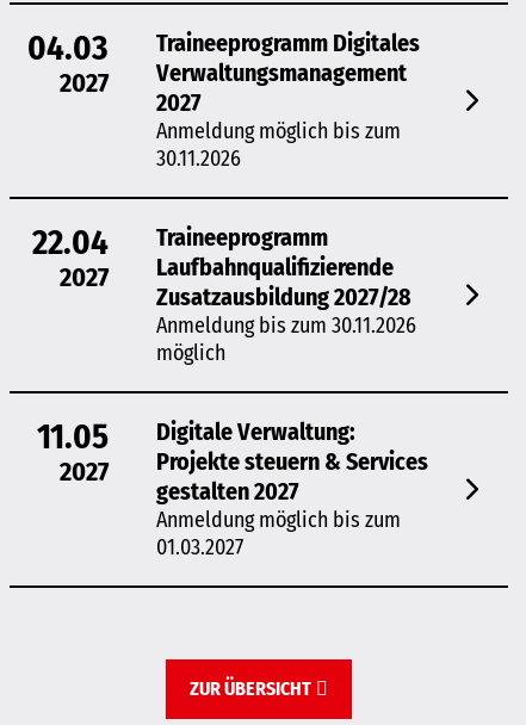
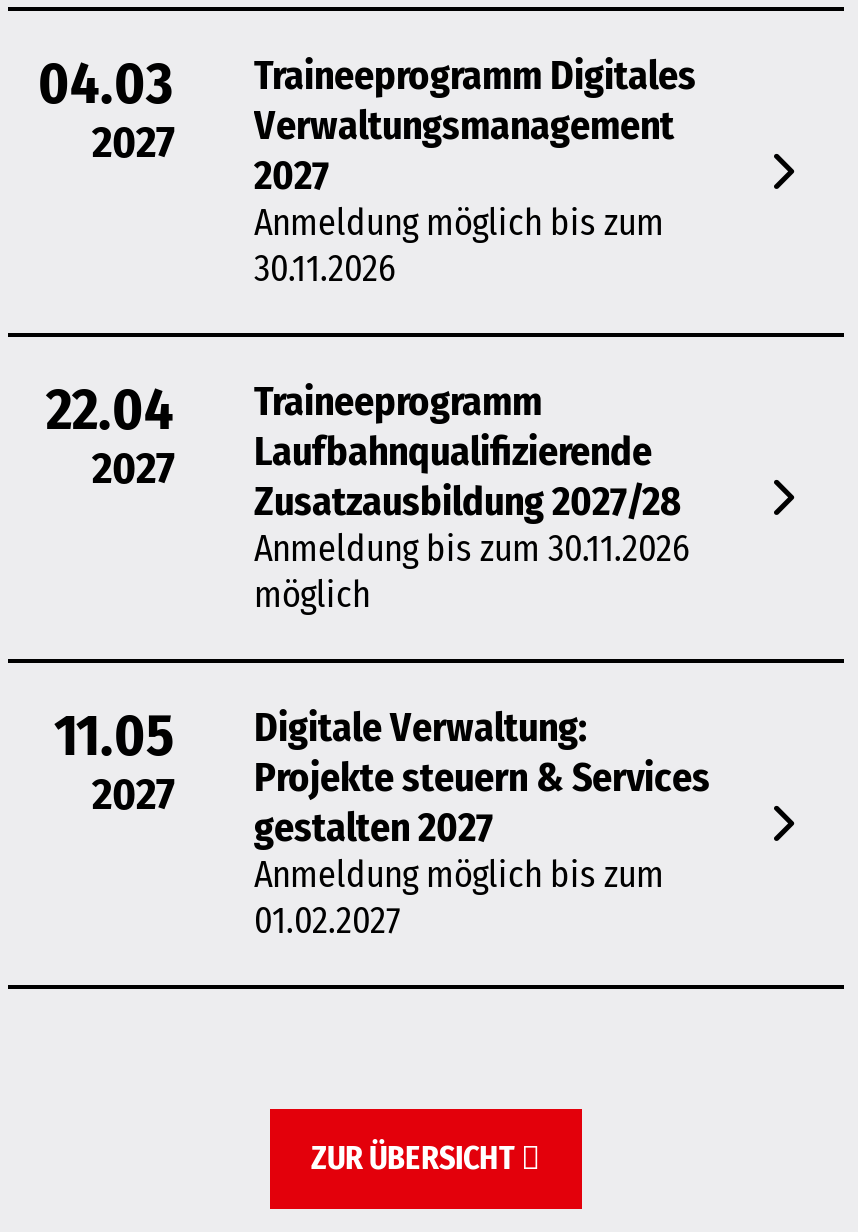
- 01.03.2027
+ 01.02.2027
